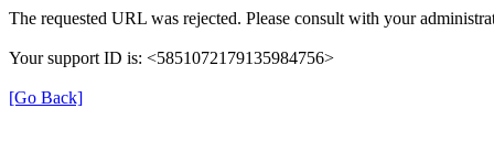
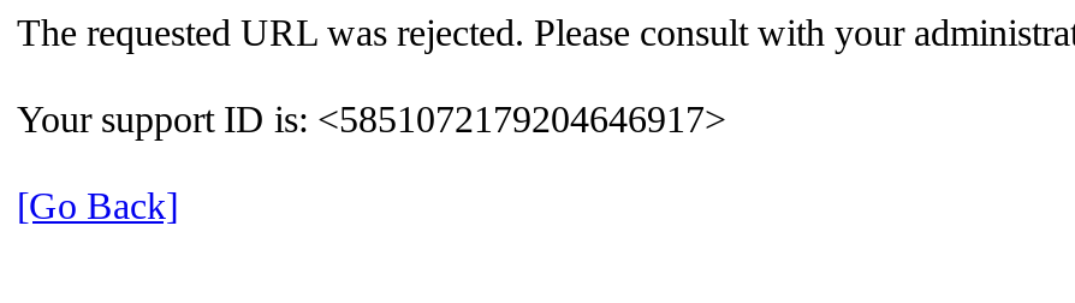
- Your support ID is: <5851072179135984756>
+ Your support ID is: <5851072179204646917>
